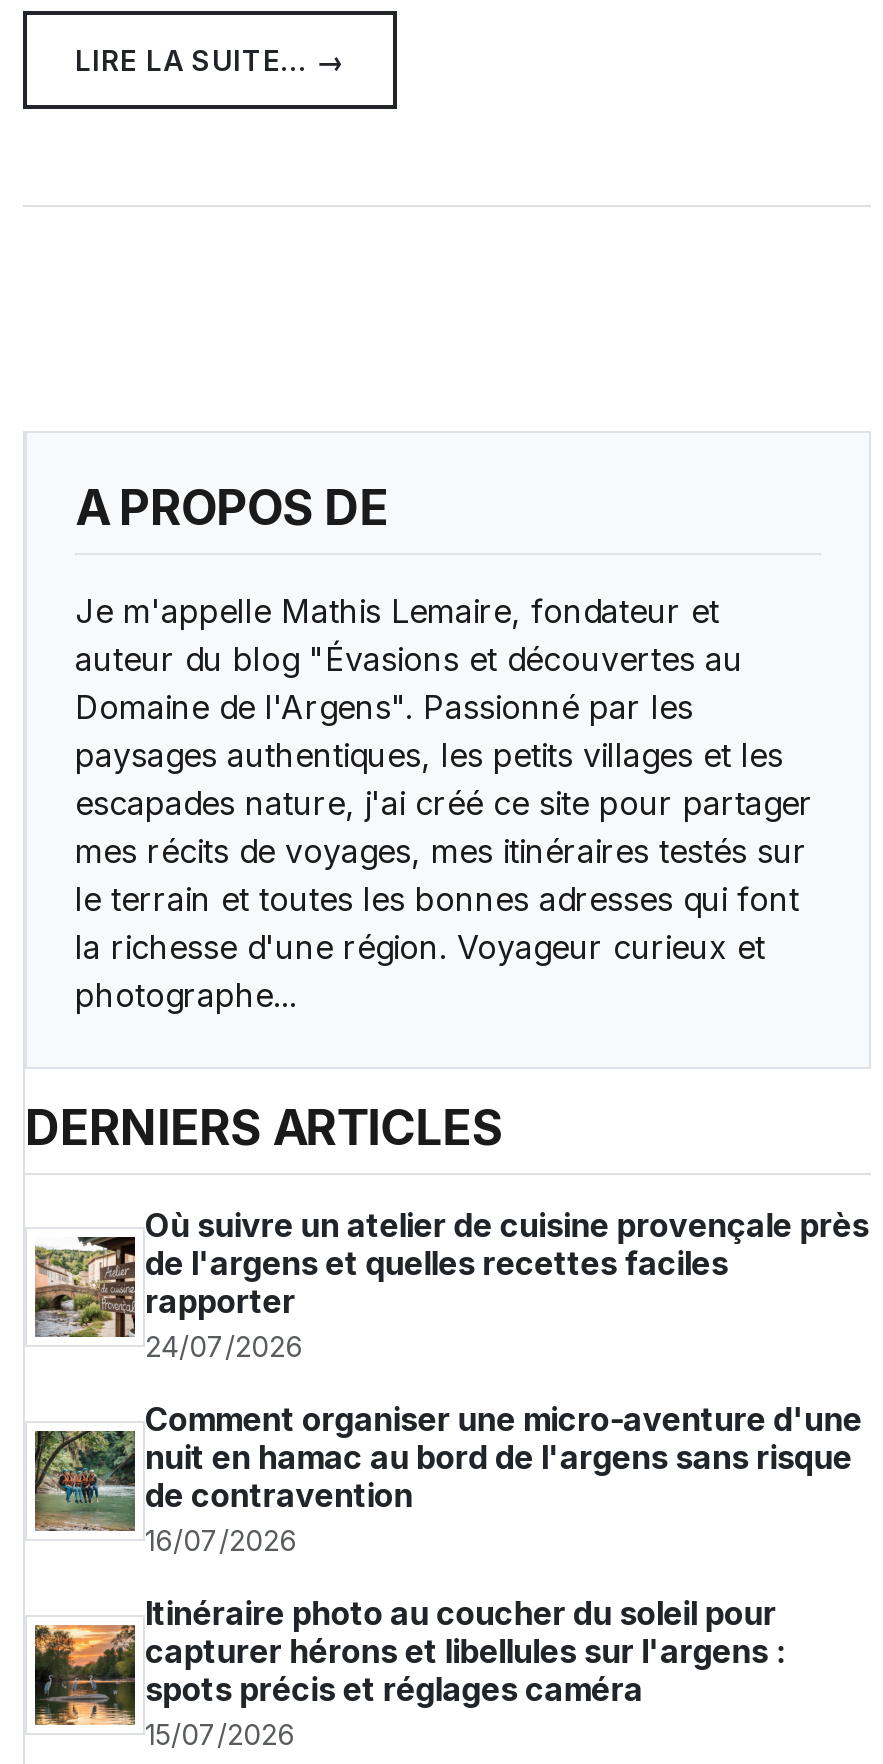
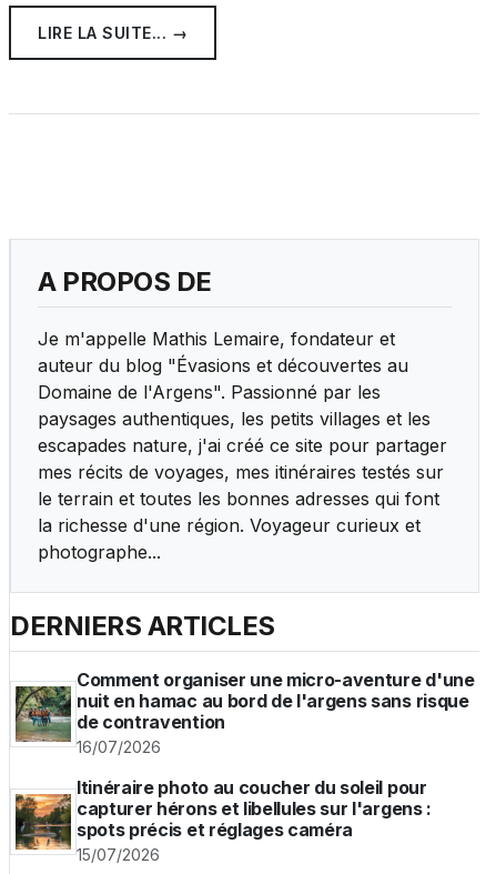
- [image]
- Où suivre un atelier de cuisine provençale près
- de l'argens et quelles recettes faciles
- rapporter
- 24/07/2026
